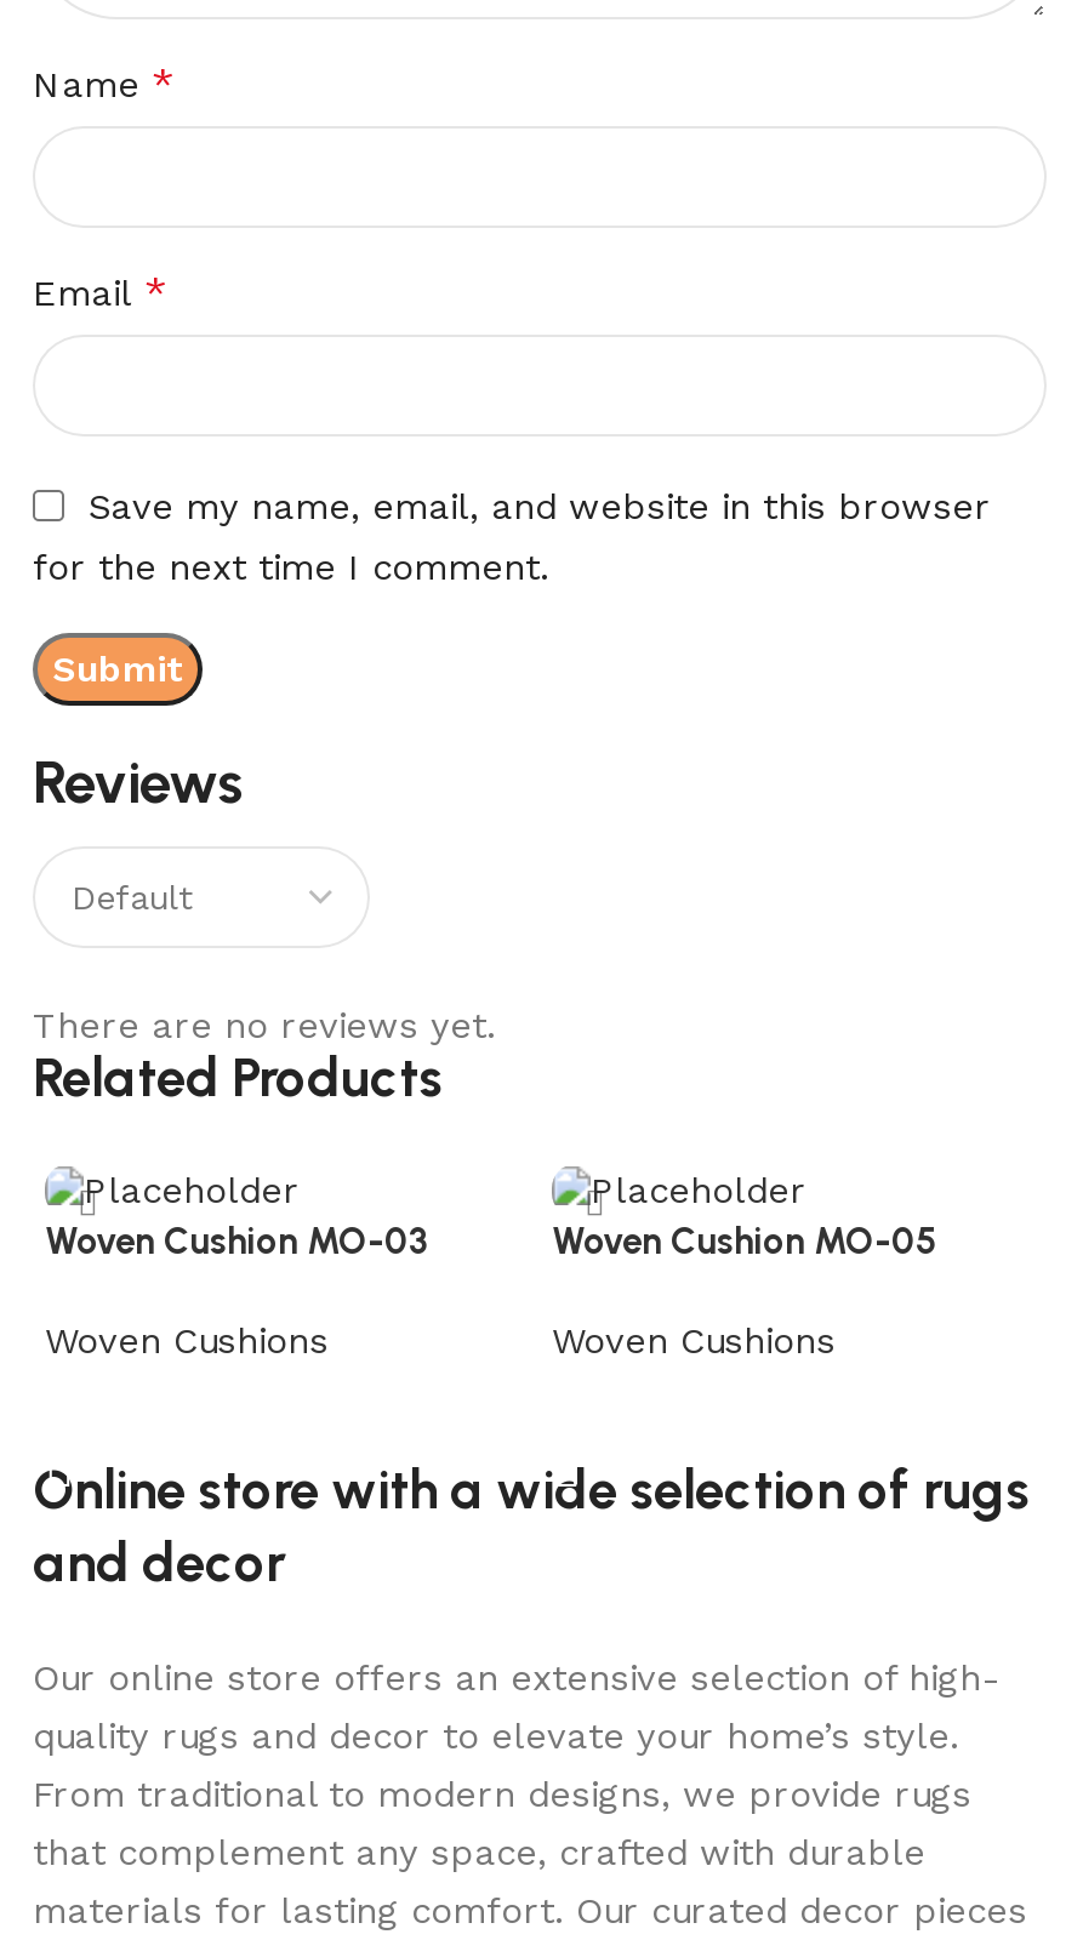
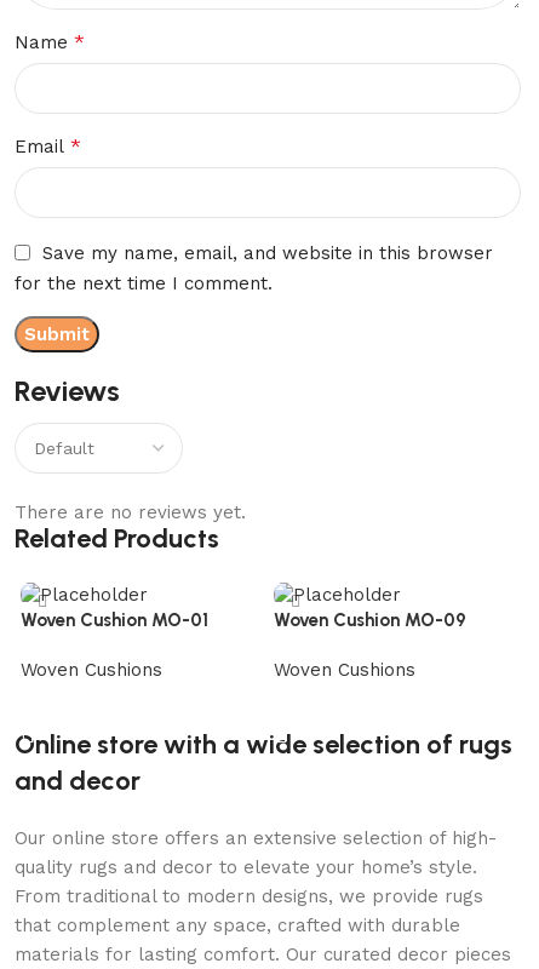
- Woven Cushion MO-03
+ Woven Cushion MO-01

- Woven Cushion MO-05
+ Woven Cushion MO-09
